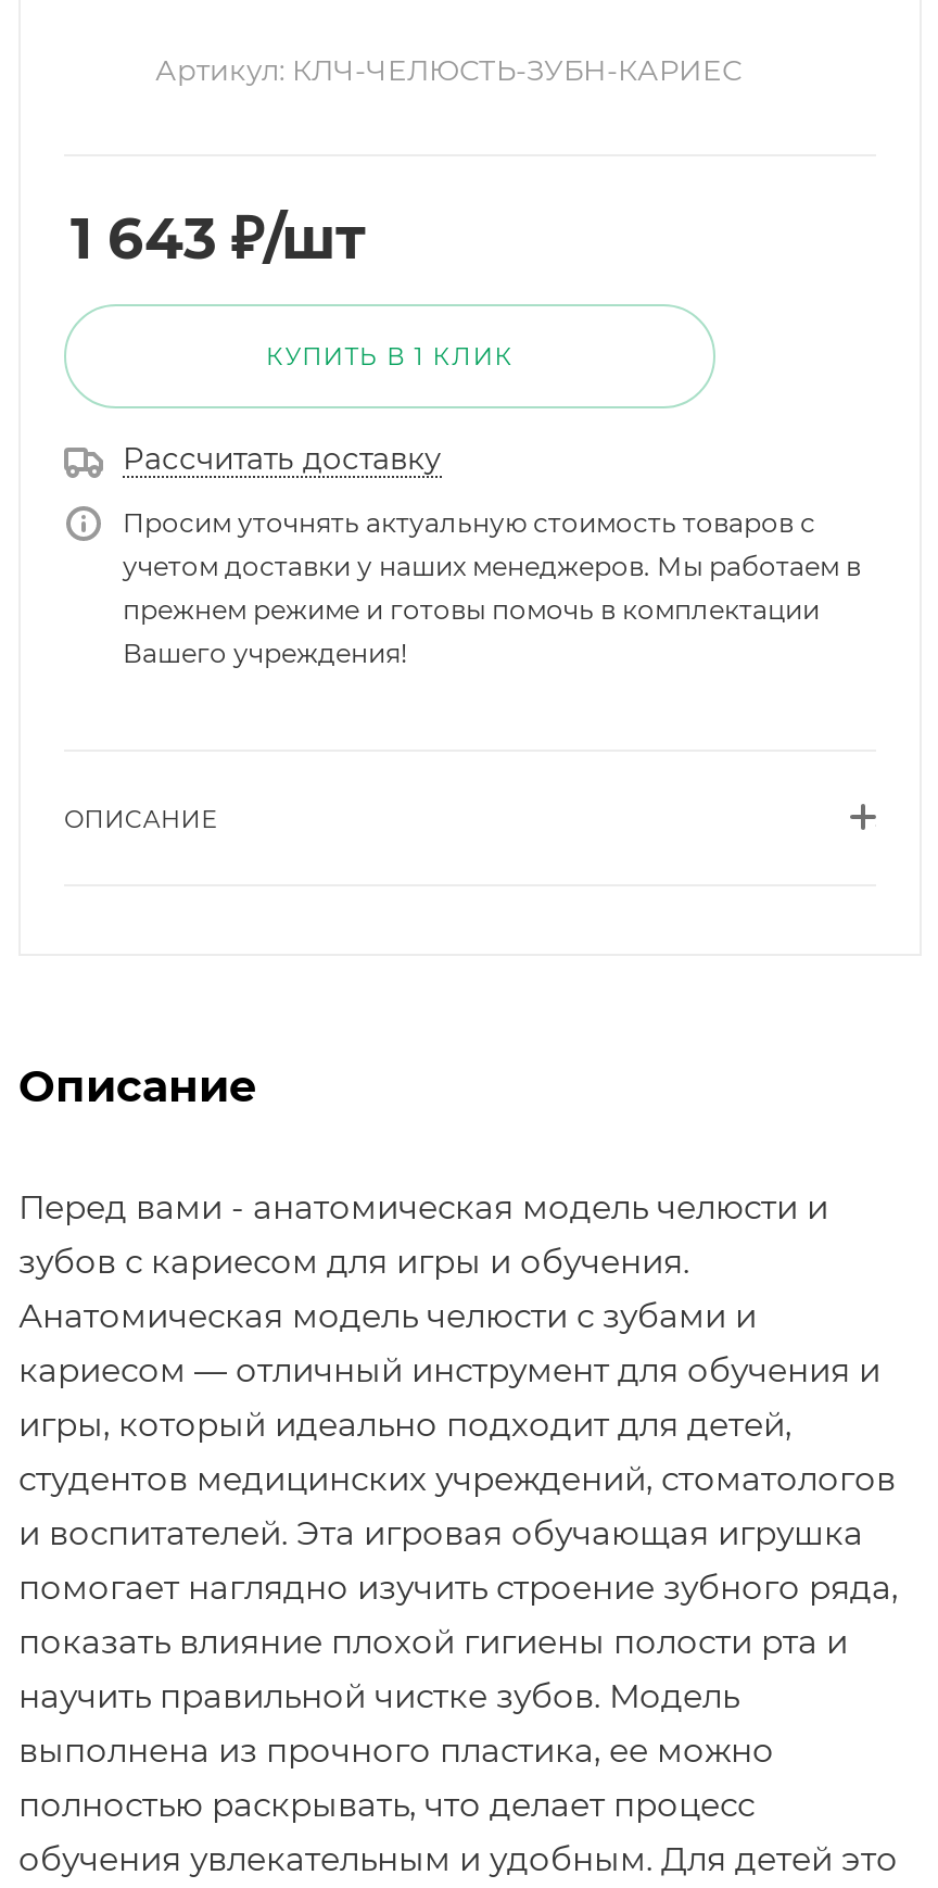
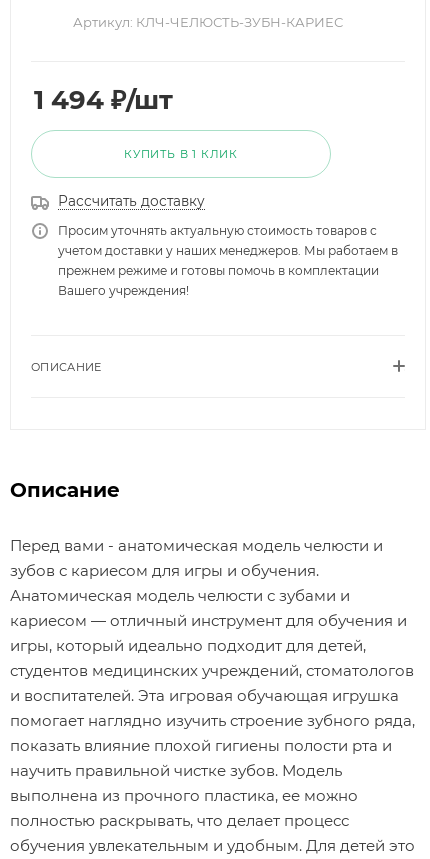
- 1 643 ₽/шт
+ 1 494 ₽/шт
